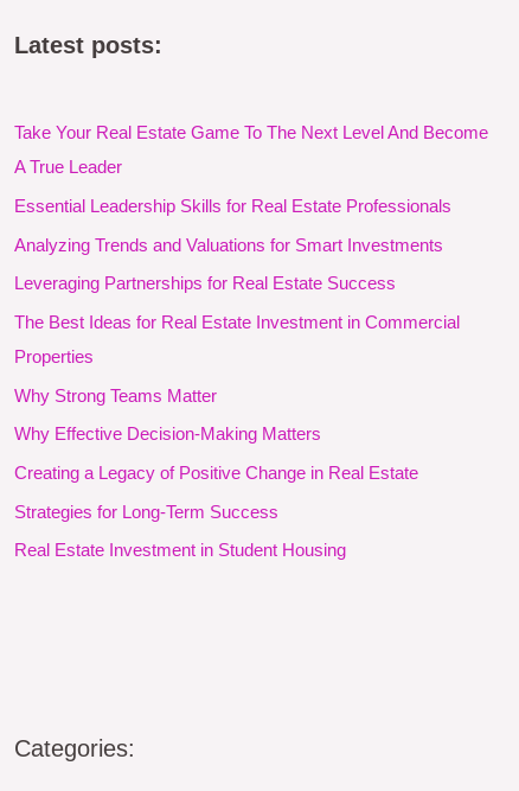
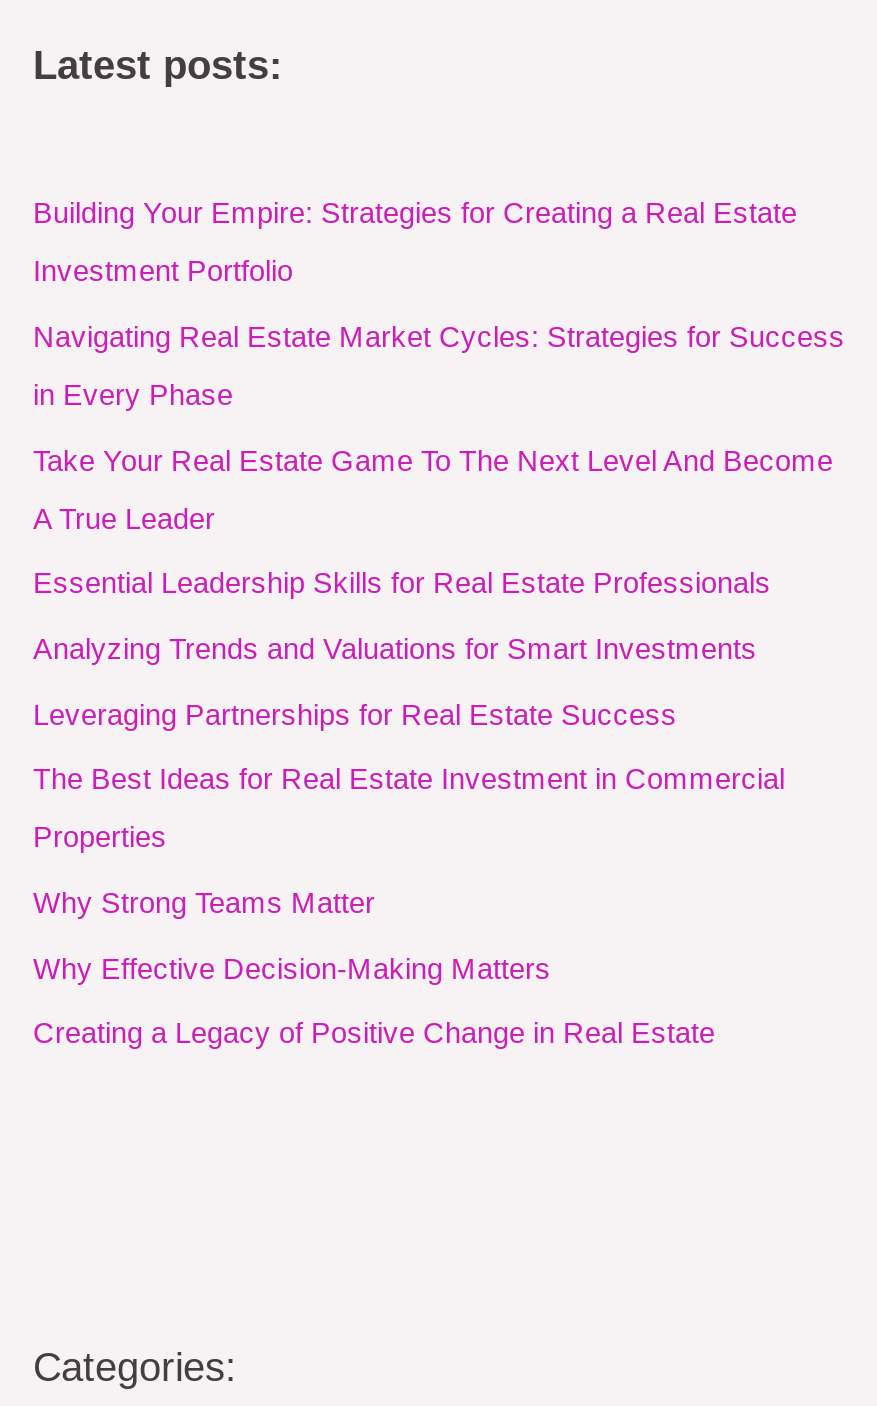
+ Building Your Empire: Strategies for Creating a Real Estate
+ Investment Portfolio
+ Navigating Real Estate Market Cycles: Strategies for Success
+ in Every Phase

moved down: Take Your Real Estate Game To The Next Level And Become | A True Leader | Essential Leadership Skills for Real Estate Professionals | ... | Why Effective Decision-Making Matters | Creating a Legacy of Positive Change in Real Estate

- Strategies for Long-Term Success
- Real Estate Investment in Student Housing
